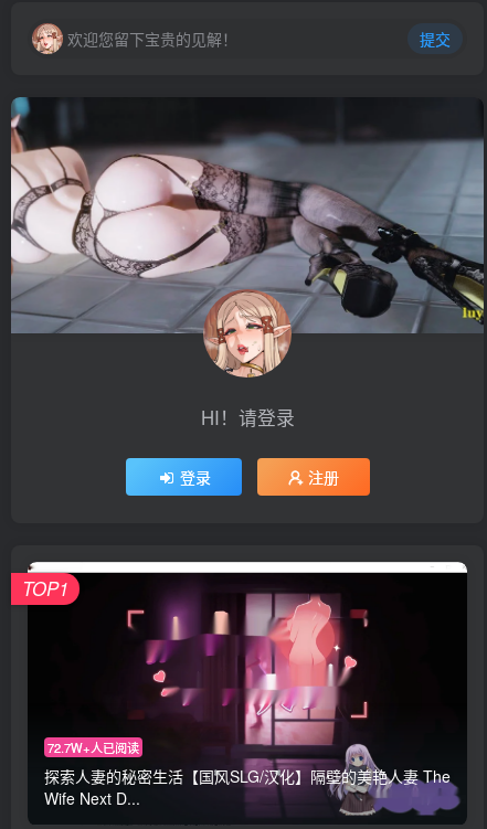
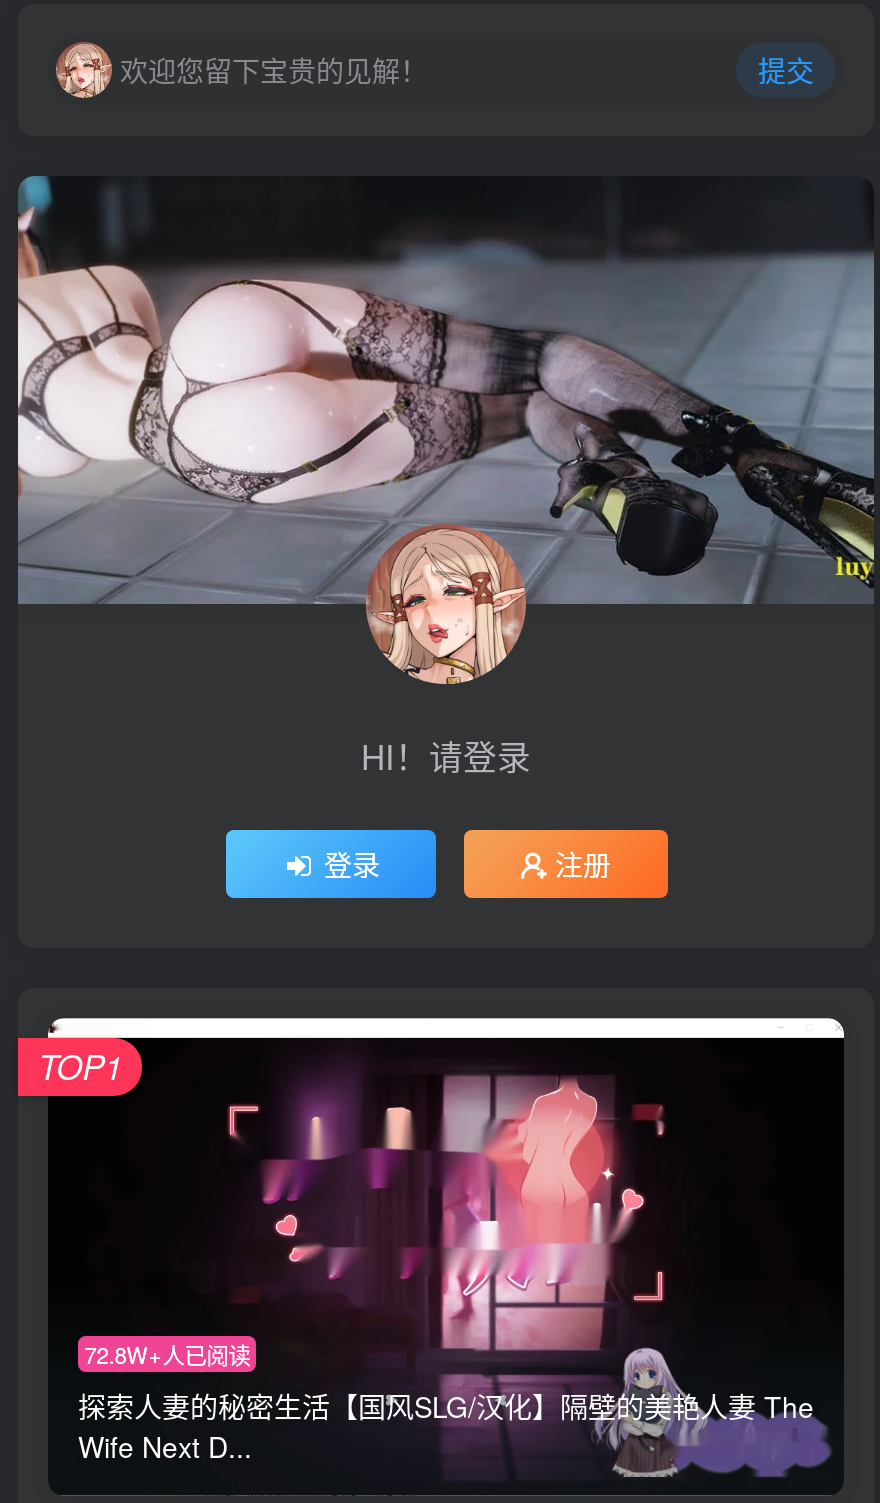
- 72.7W+人已阅读
+ 72.8W+人已阅读
